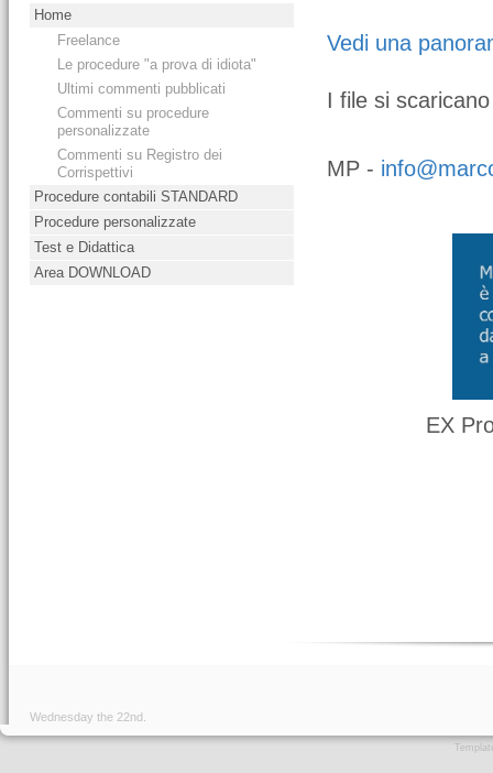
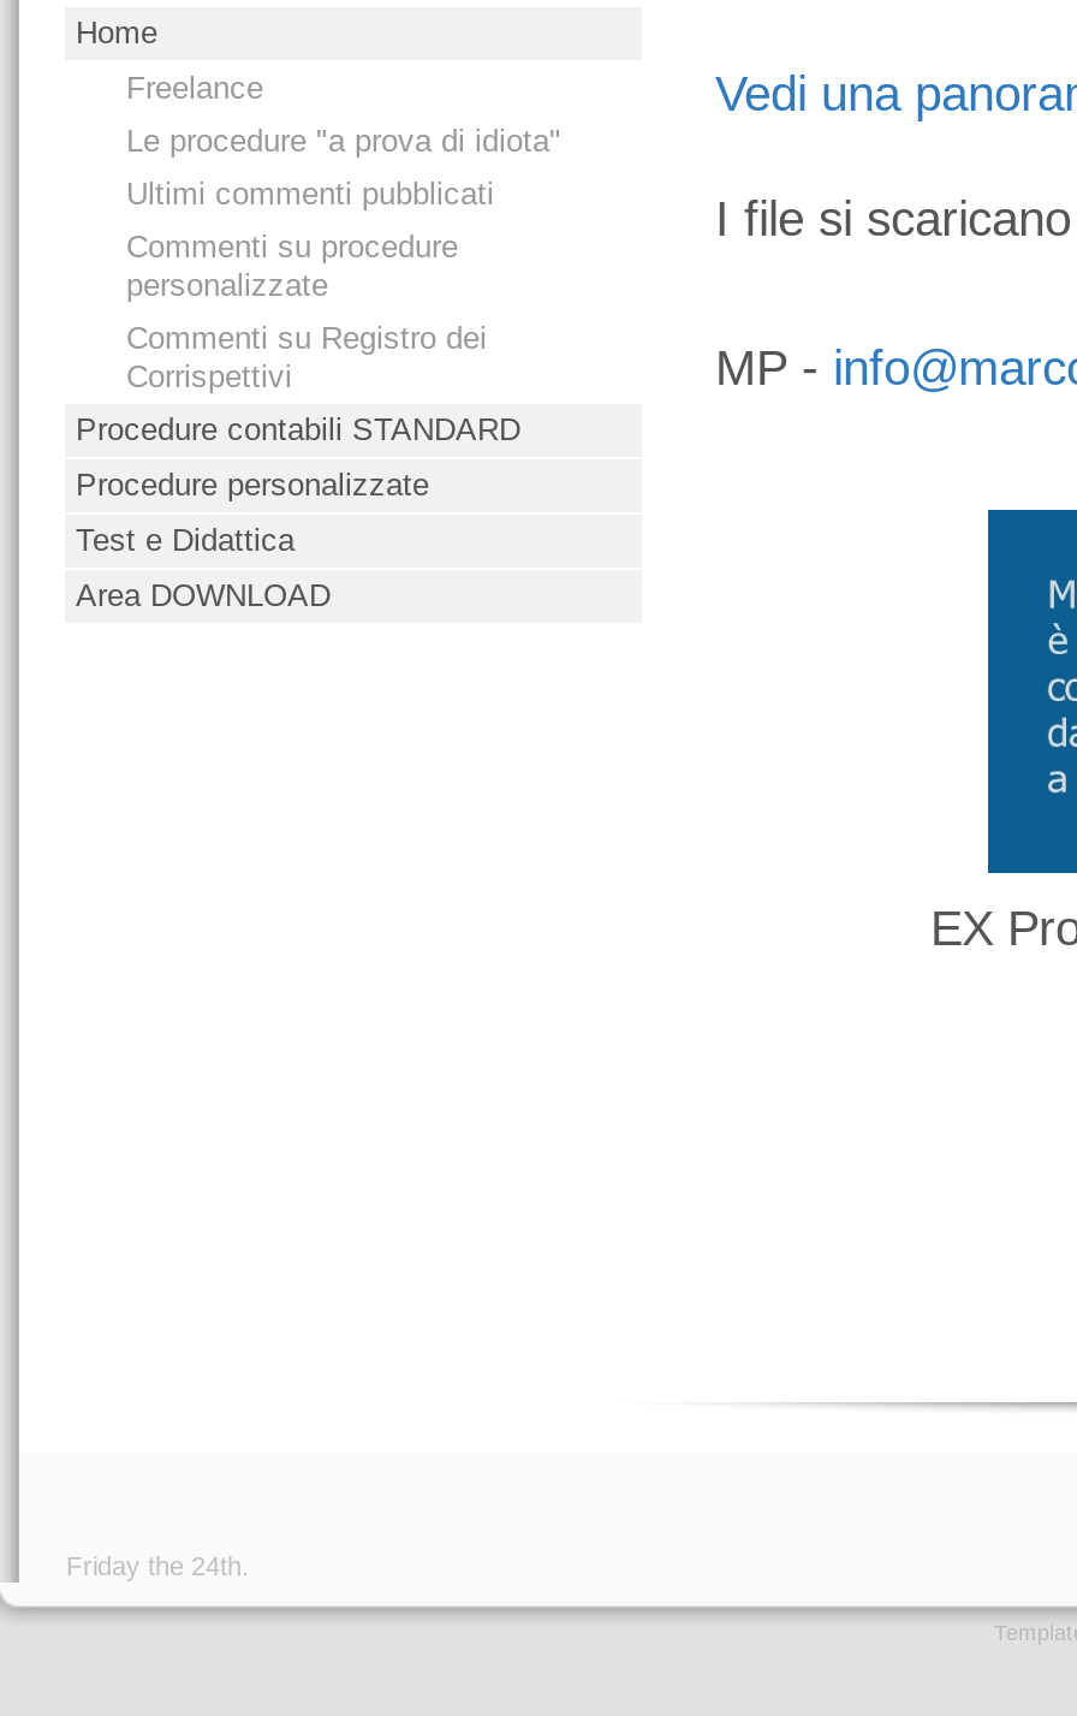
- Wednesday the 22nd.
+ Friday the 24th.
